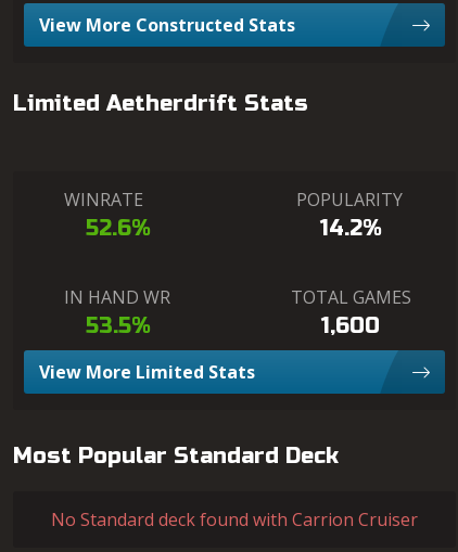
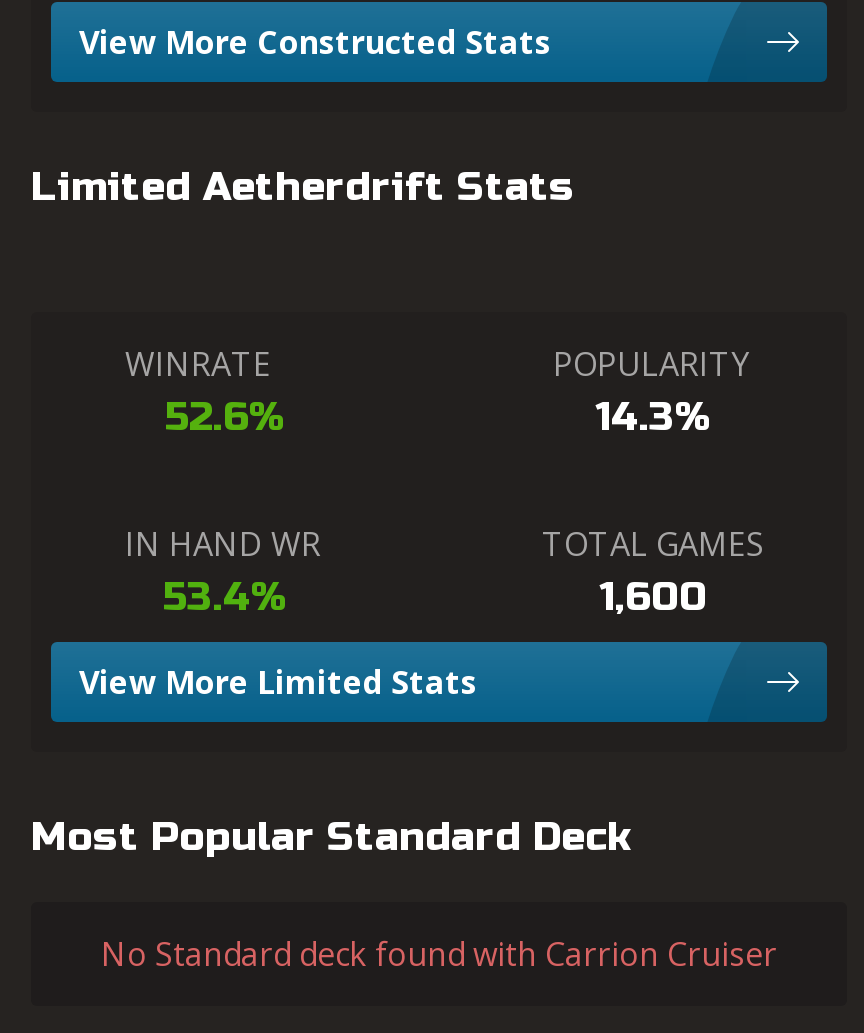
- 14.2%
+ 14.3%

- 53.5%
+ 53.4%
